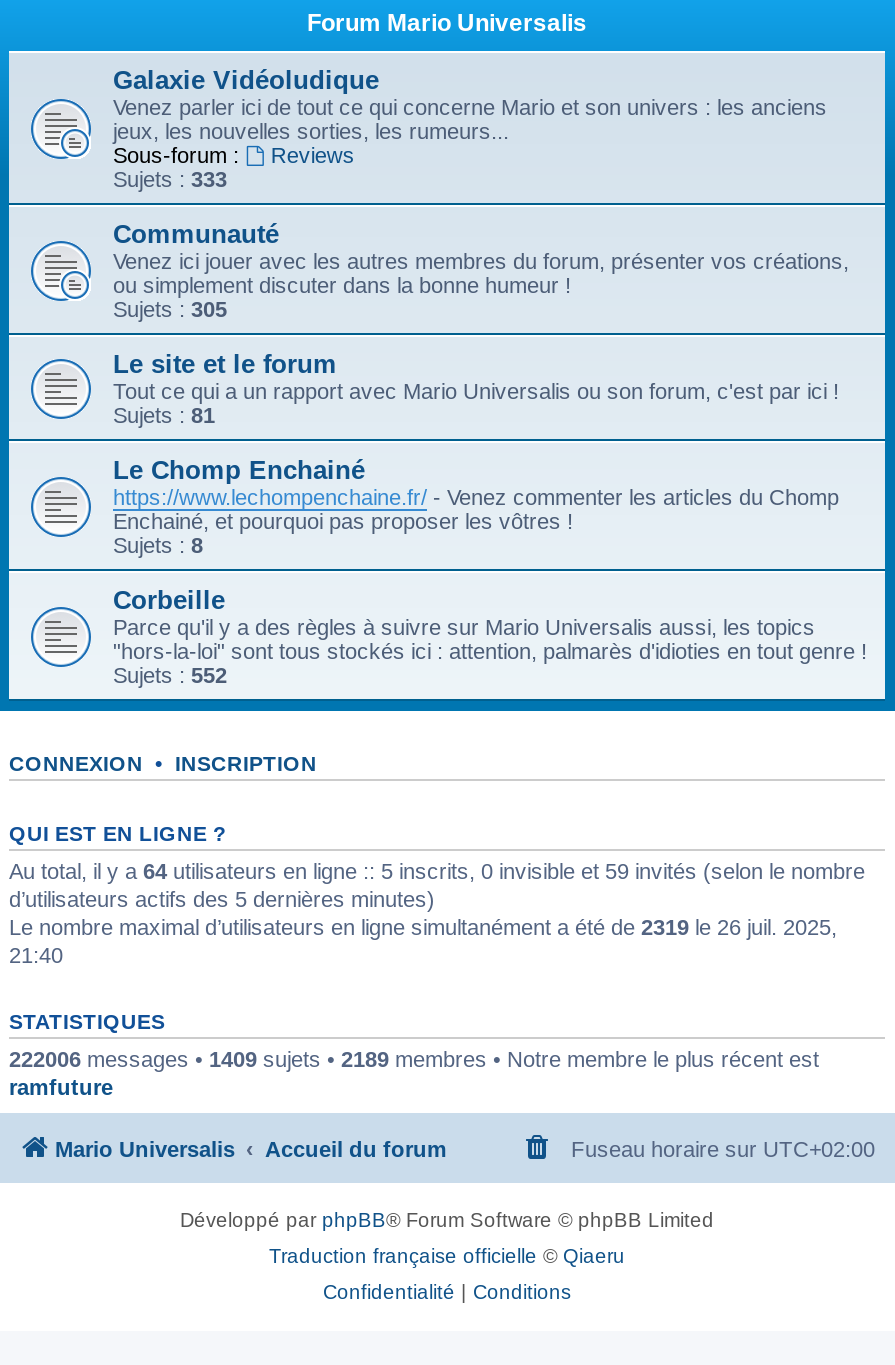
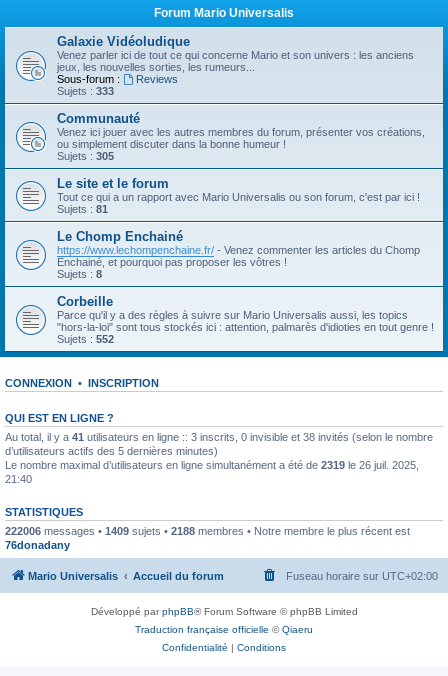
- Au total, il y a 64 utilisateurs en ligne :: 5 inscrits, 0 invisible et 59 invités (selon le nombre
+ Au total, il y a 41 utilisateurs en ligne :: 3 inscrits, 0 invisible et 38 invités (selon le nombre

- 222006 messages • 1409 sujets • 2189 membres • Notre membre le plus récent est
- ramfuture
+ 222006 messages • 1409 sujets • 2188 membres • Notre membre le plus récent est
+ 76donadany
